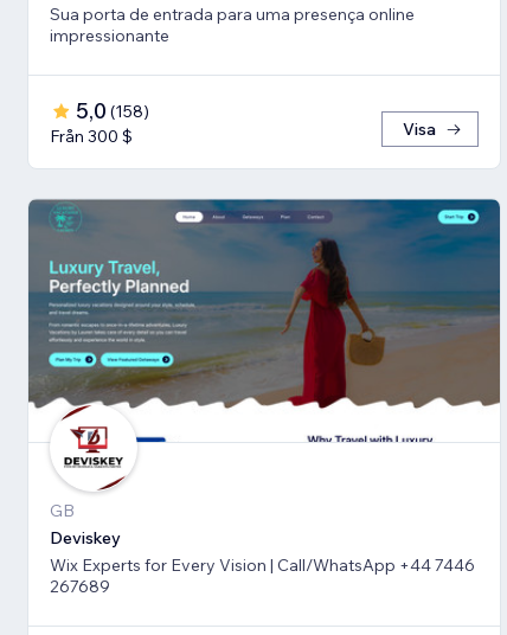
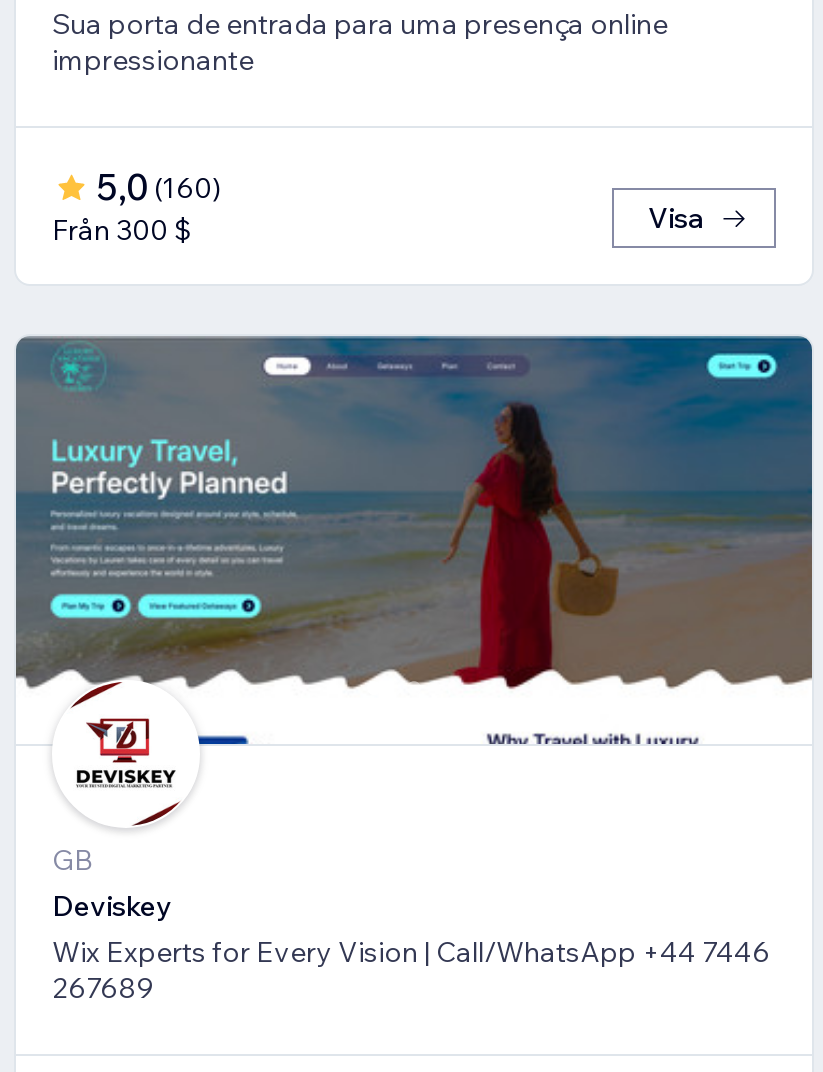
- 5,0 (158)
+ 5,0 (160)
